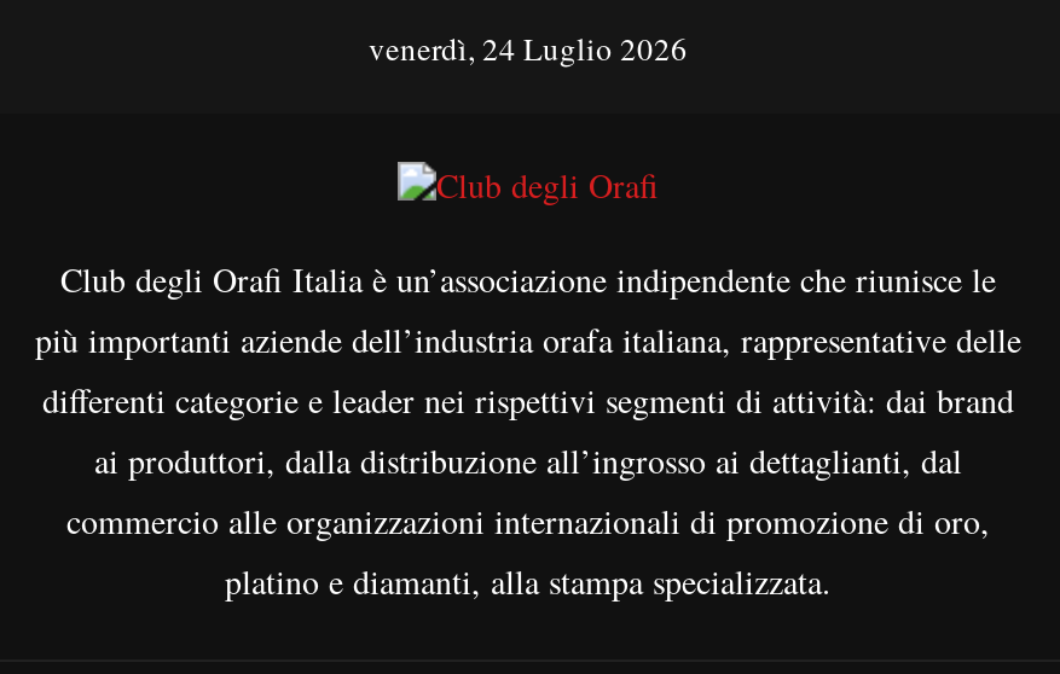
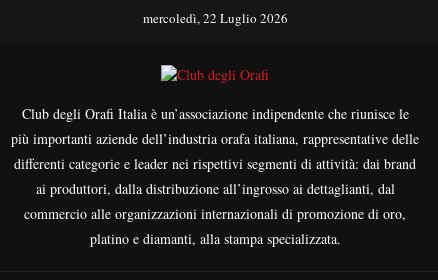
- venerdì, 24 Luglio 2026
+ mercoledì, 22 Luglio 2026
